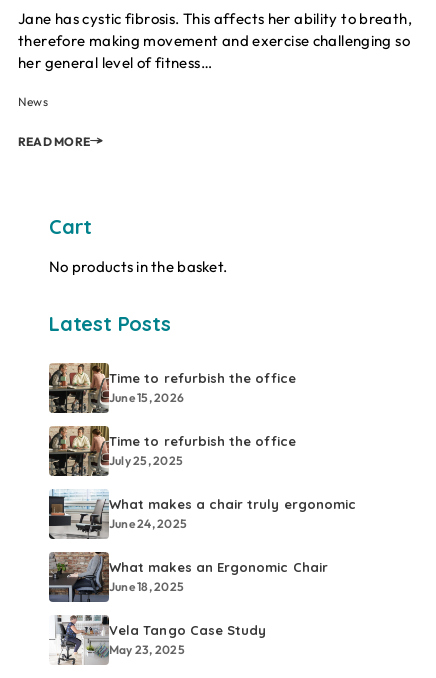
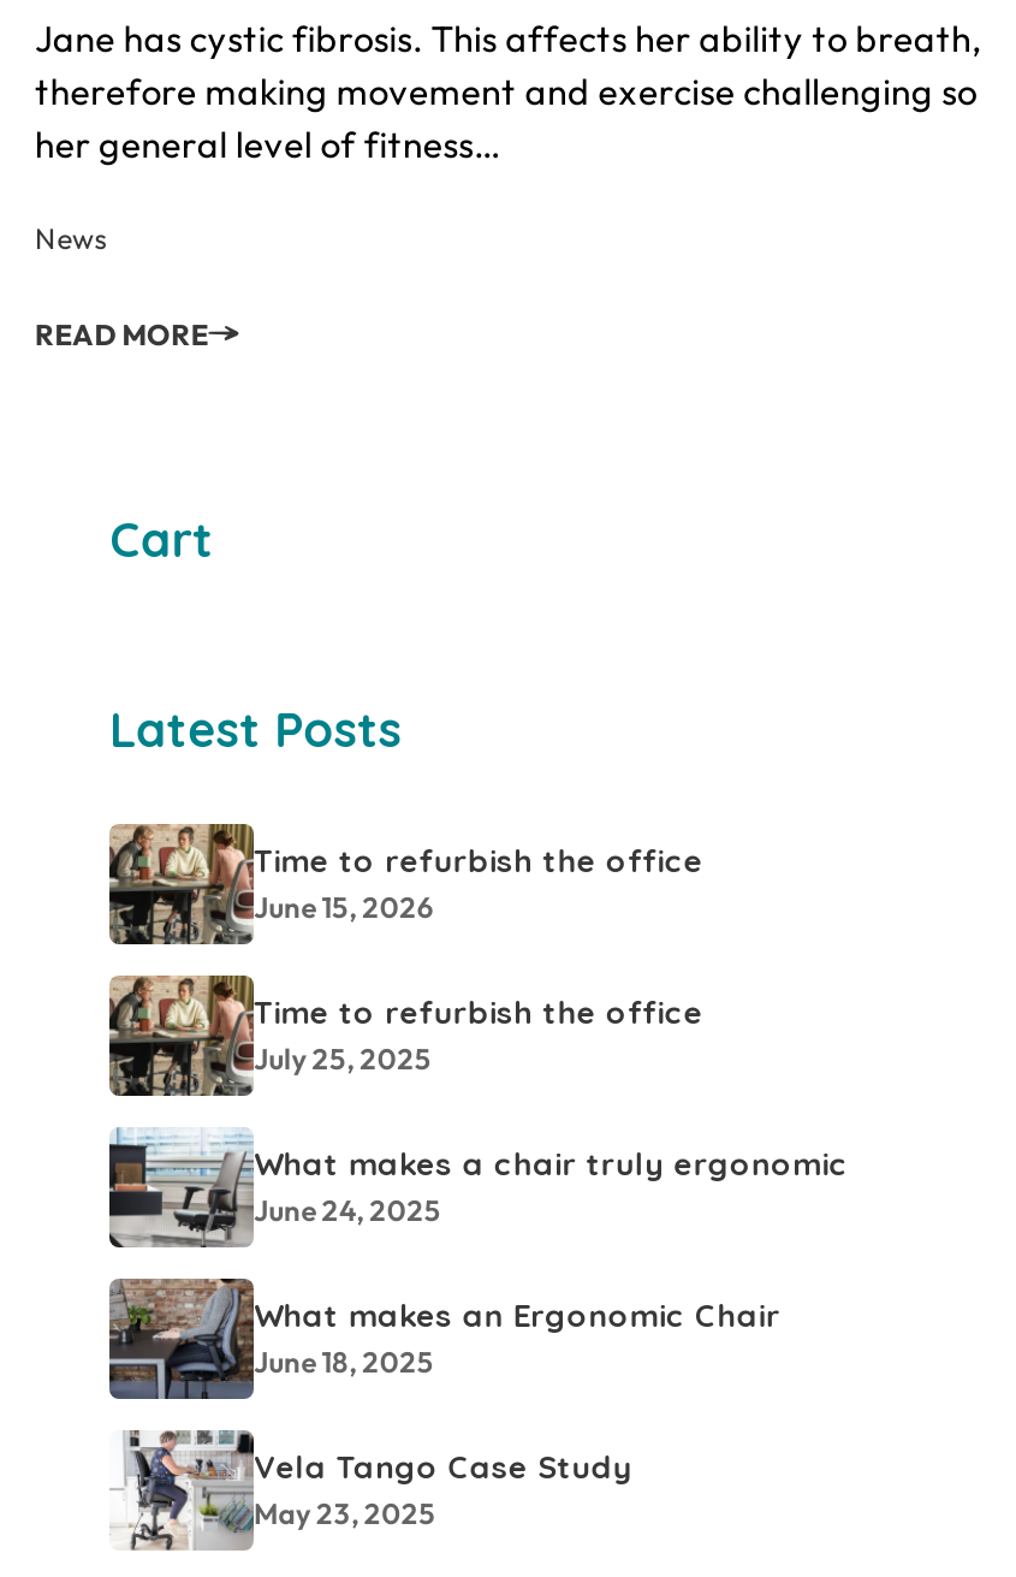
- No products in the basket.
